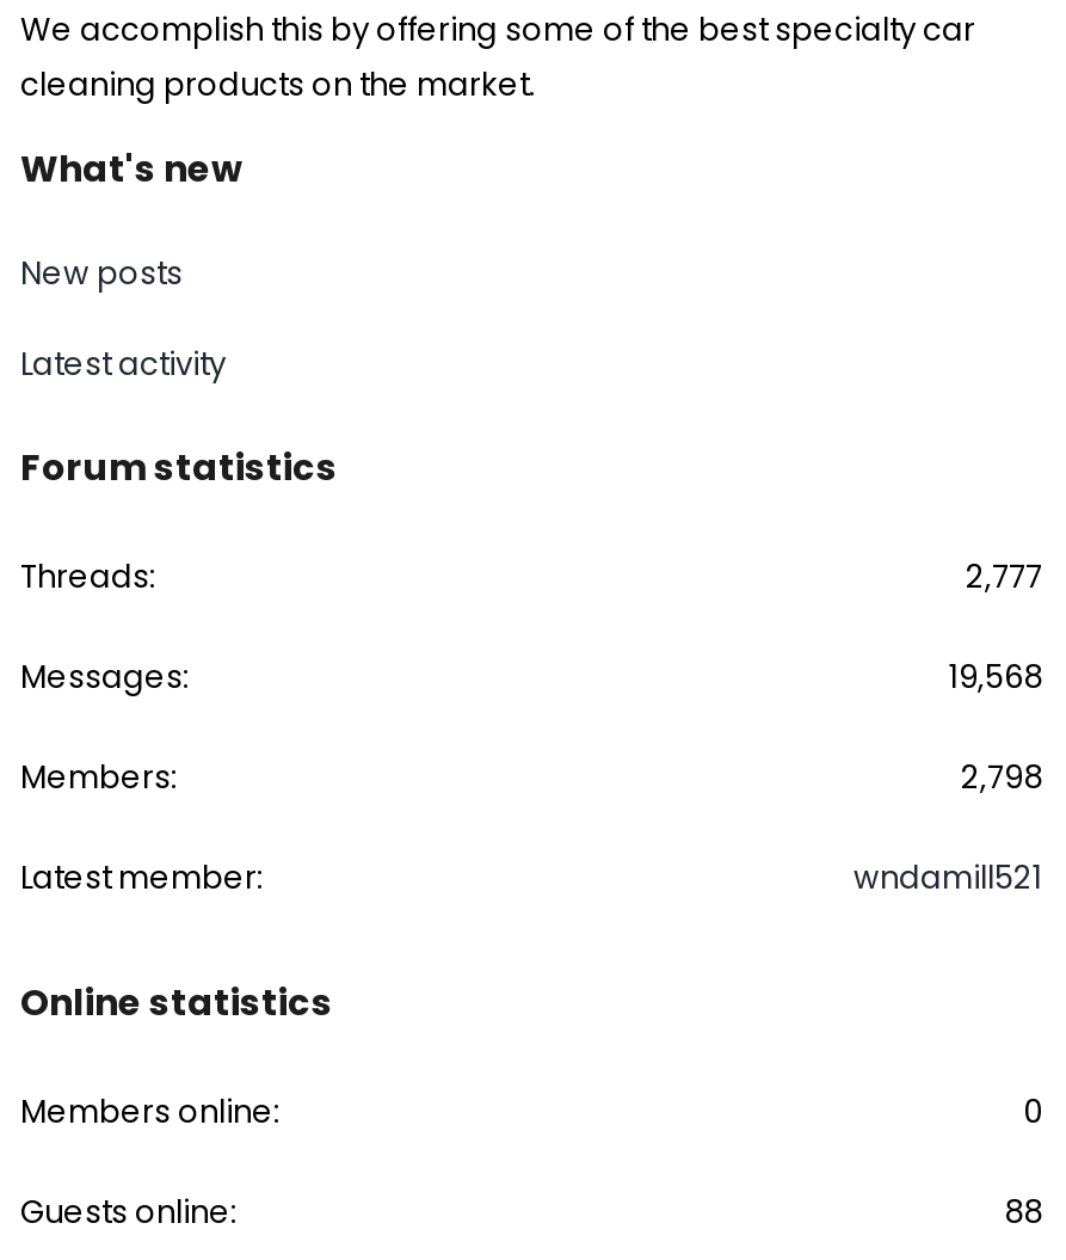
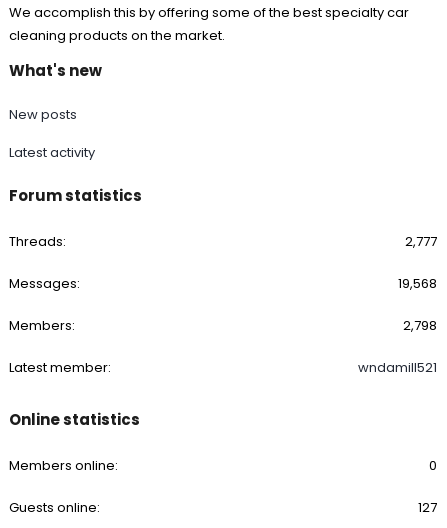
- 88
+ 127
